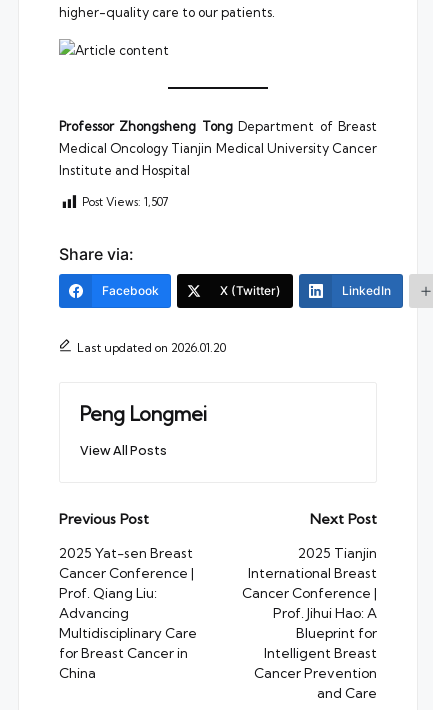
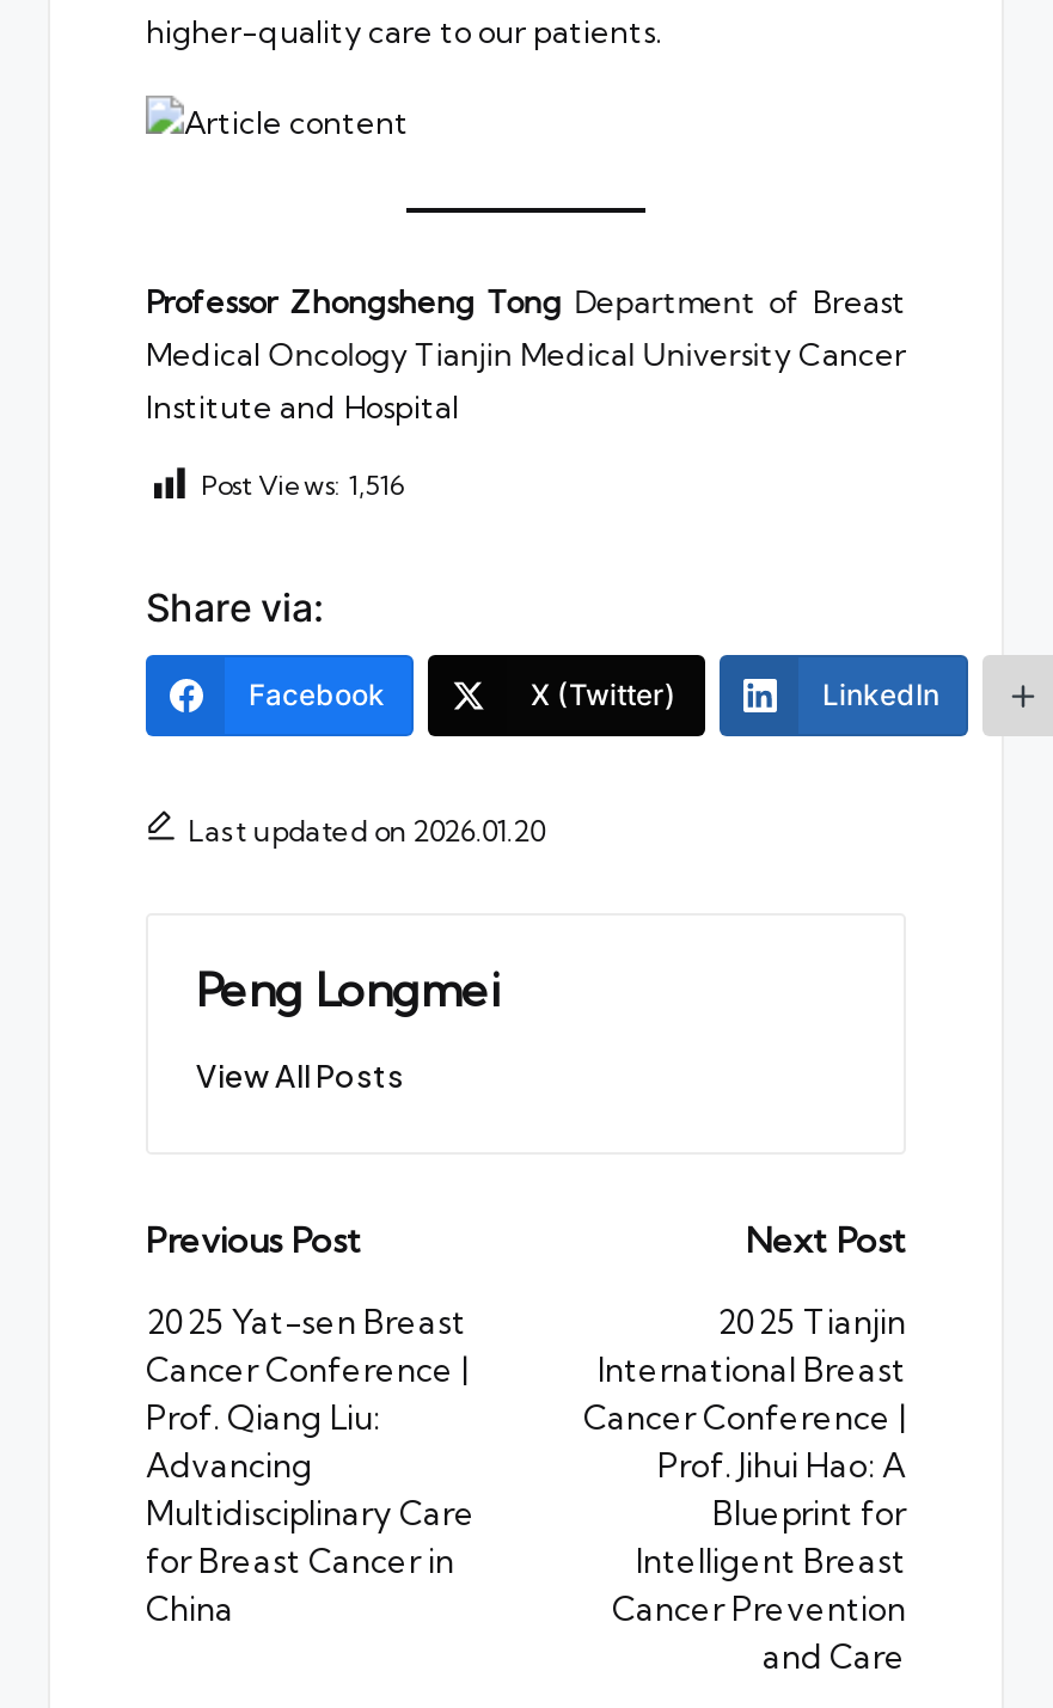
- Post Views: 1,507
+ Post Views: 1,516
